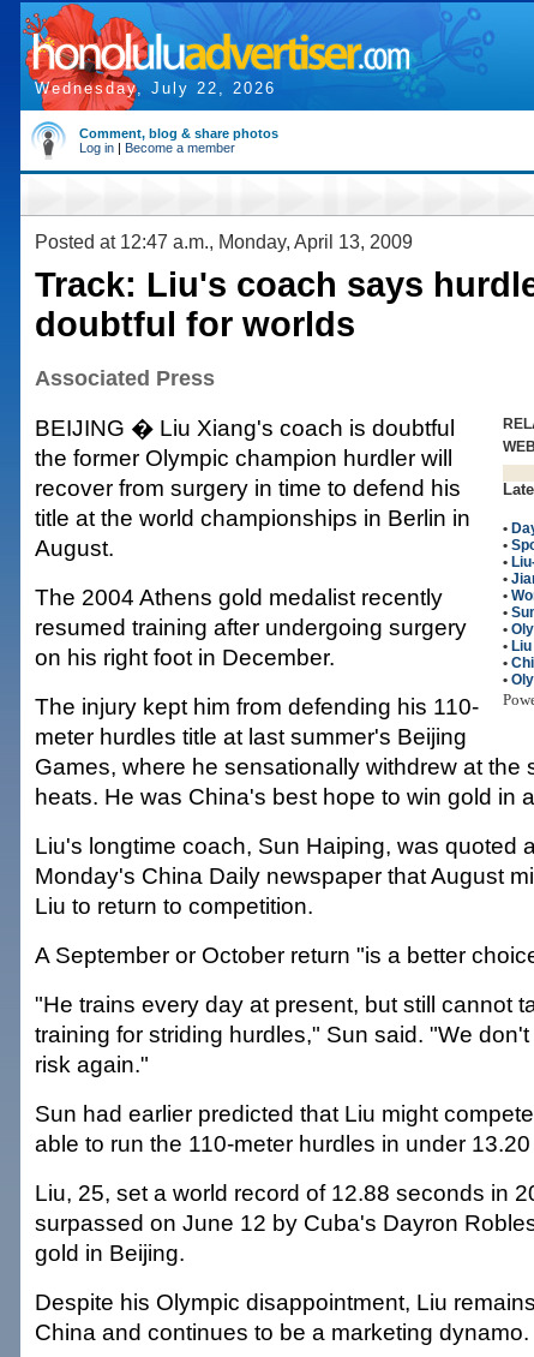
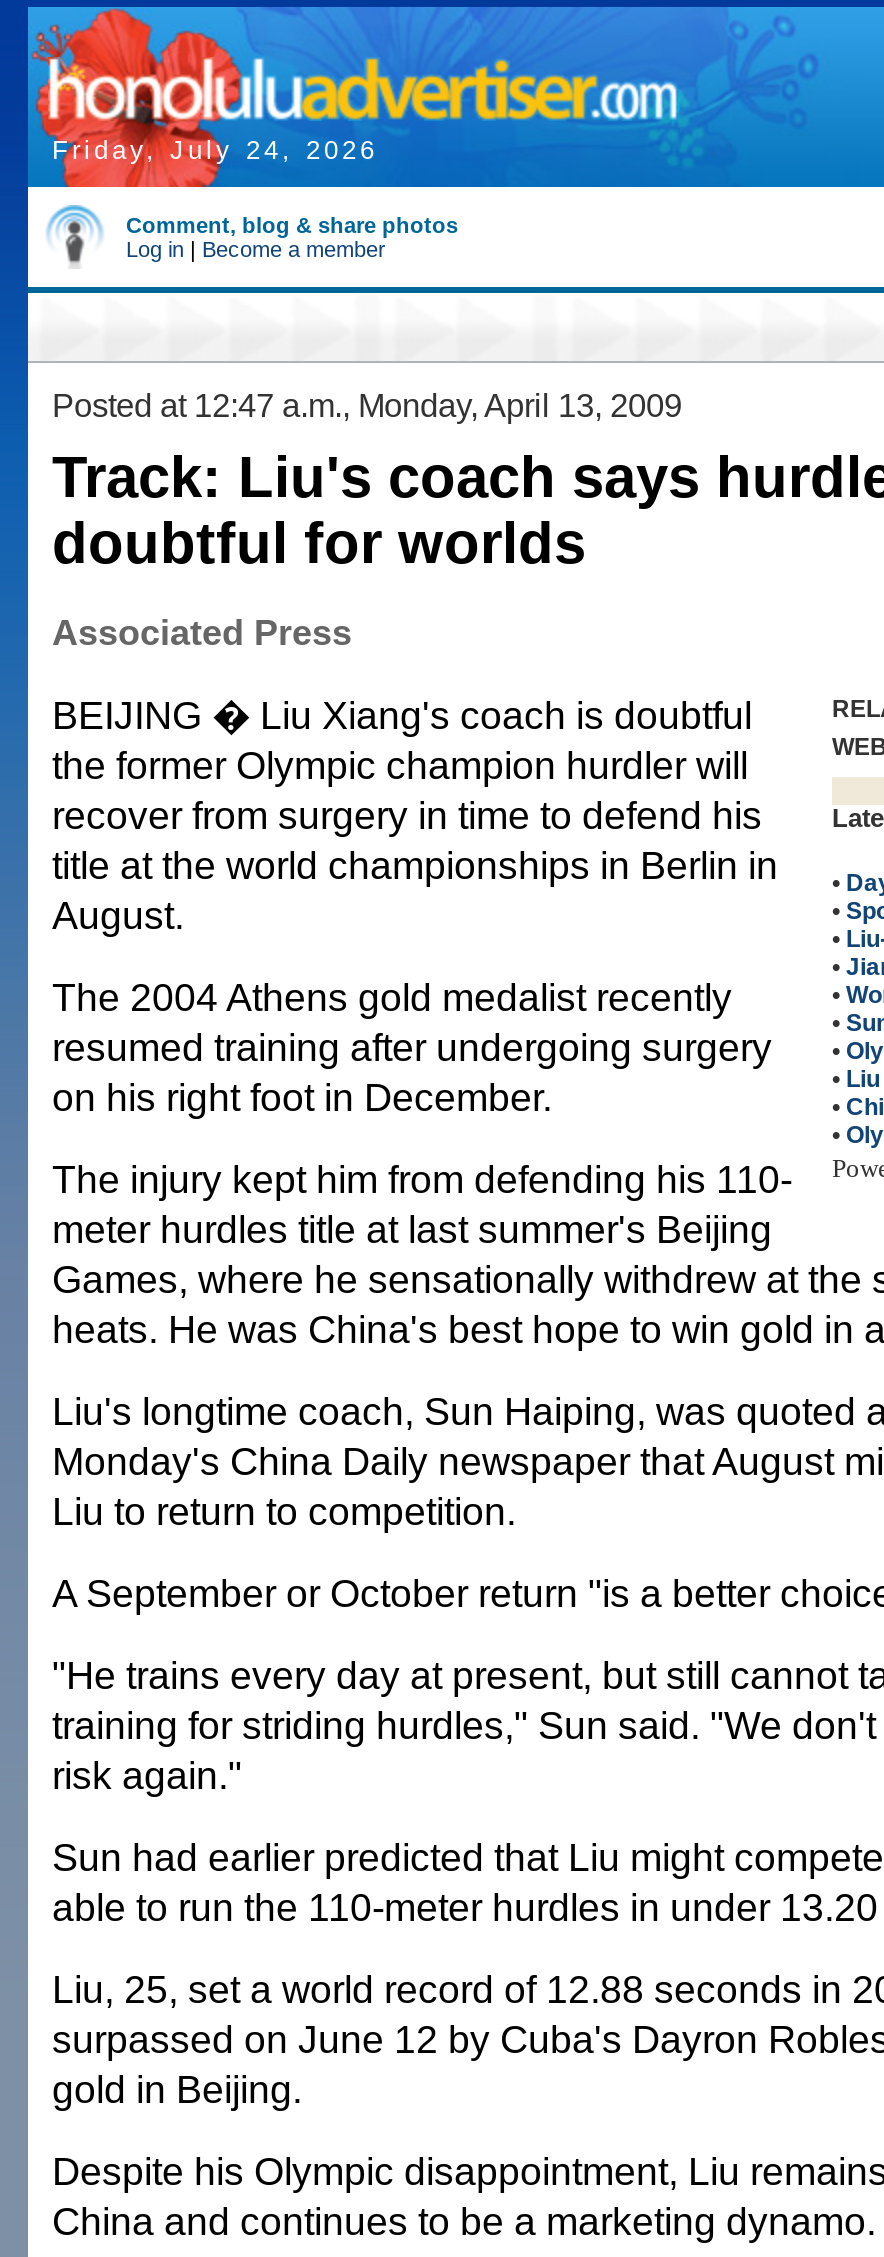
- Wednesday, July 22, 2026
+ Friday, July 24, 2026
